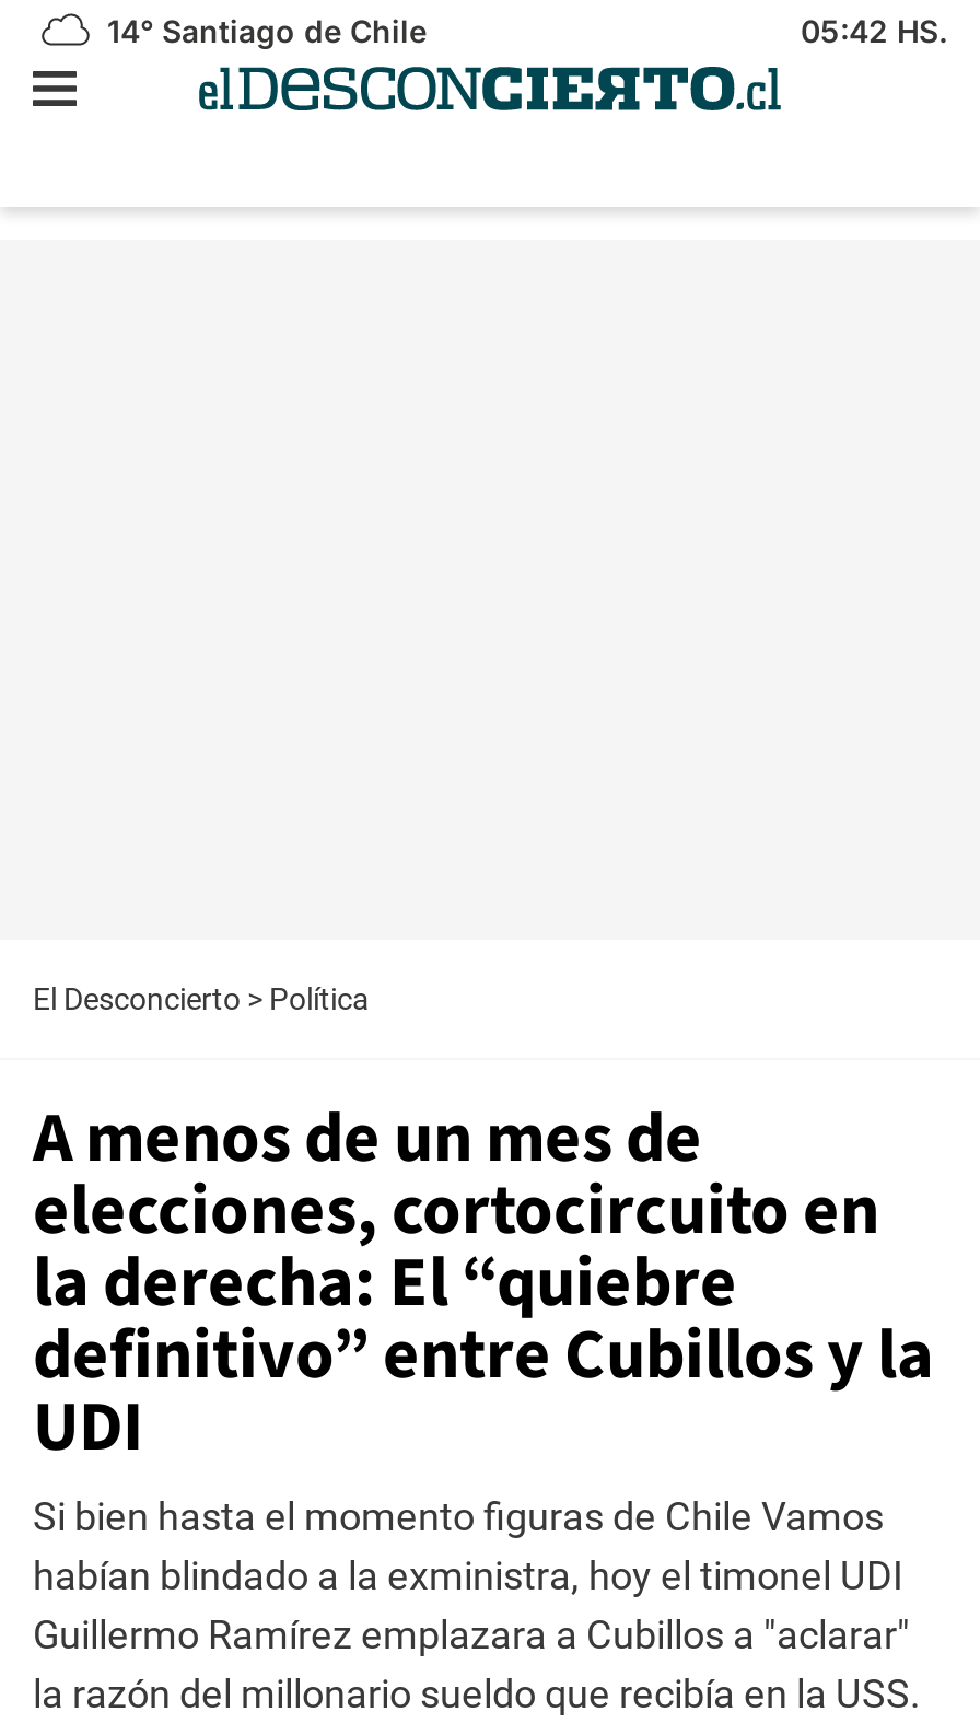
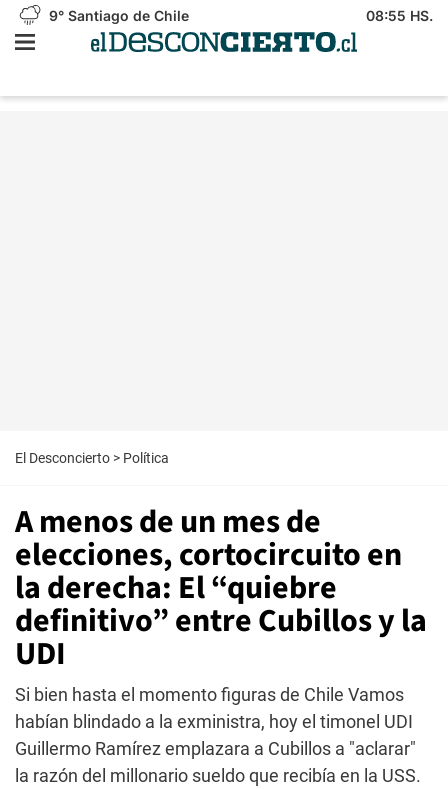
- 14° Santiago de Chile
+ 9° Santiago de Chile

- 05:42 HS.
+ 08:55 HS.
